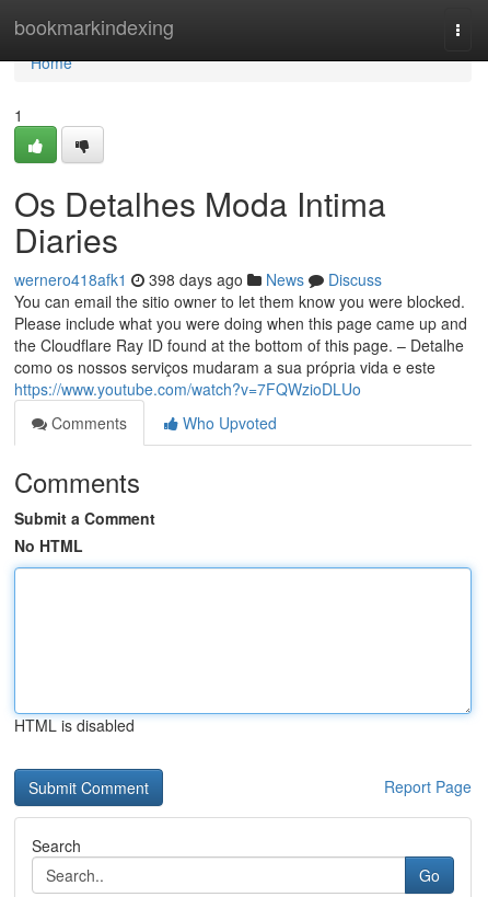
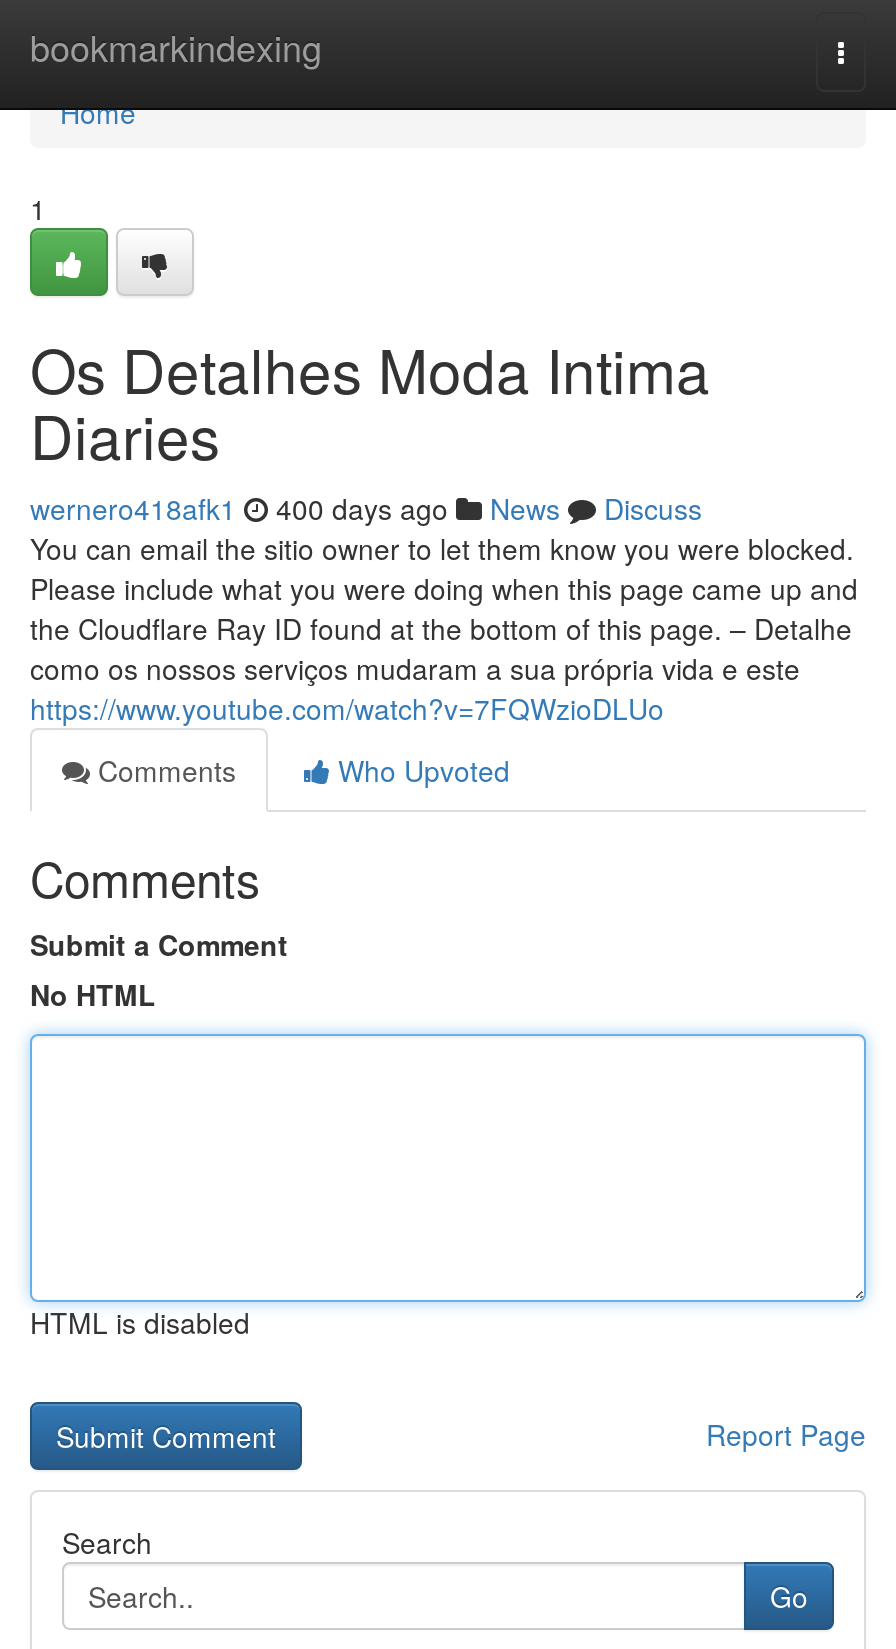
- wernero418afk1 398 days ago News Discuss
+ wernero418afk1 400 days ago News Discuss
